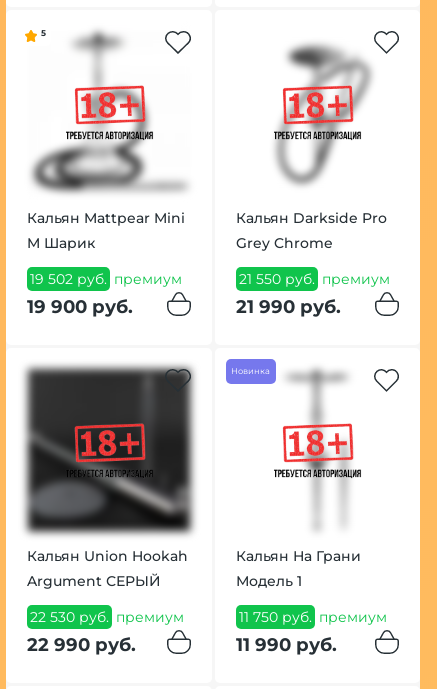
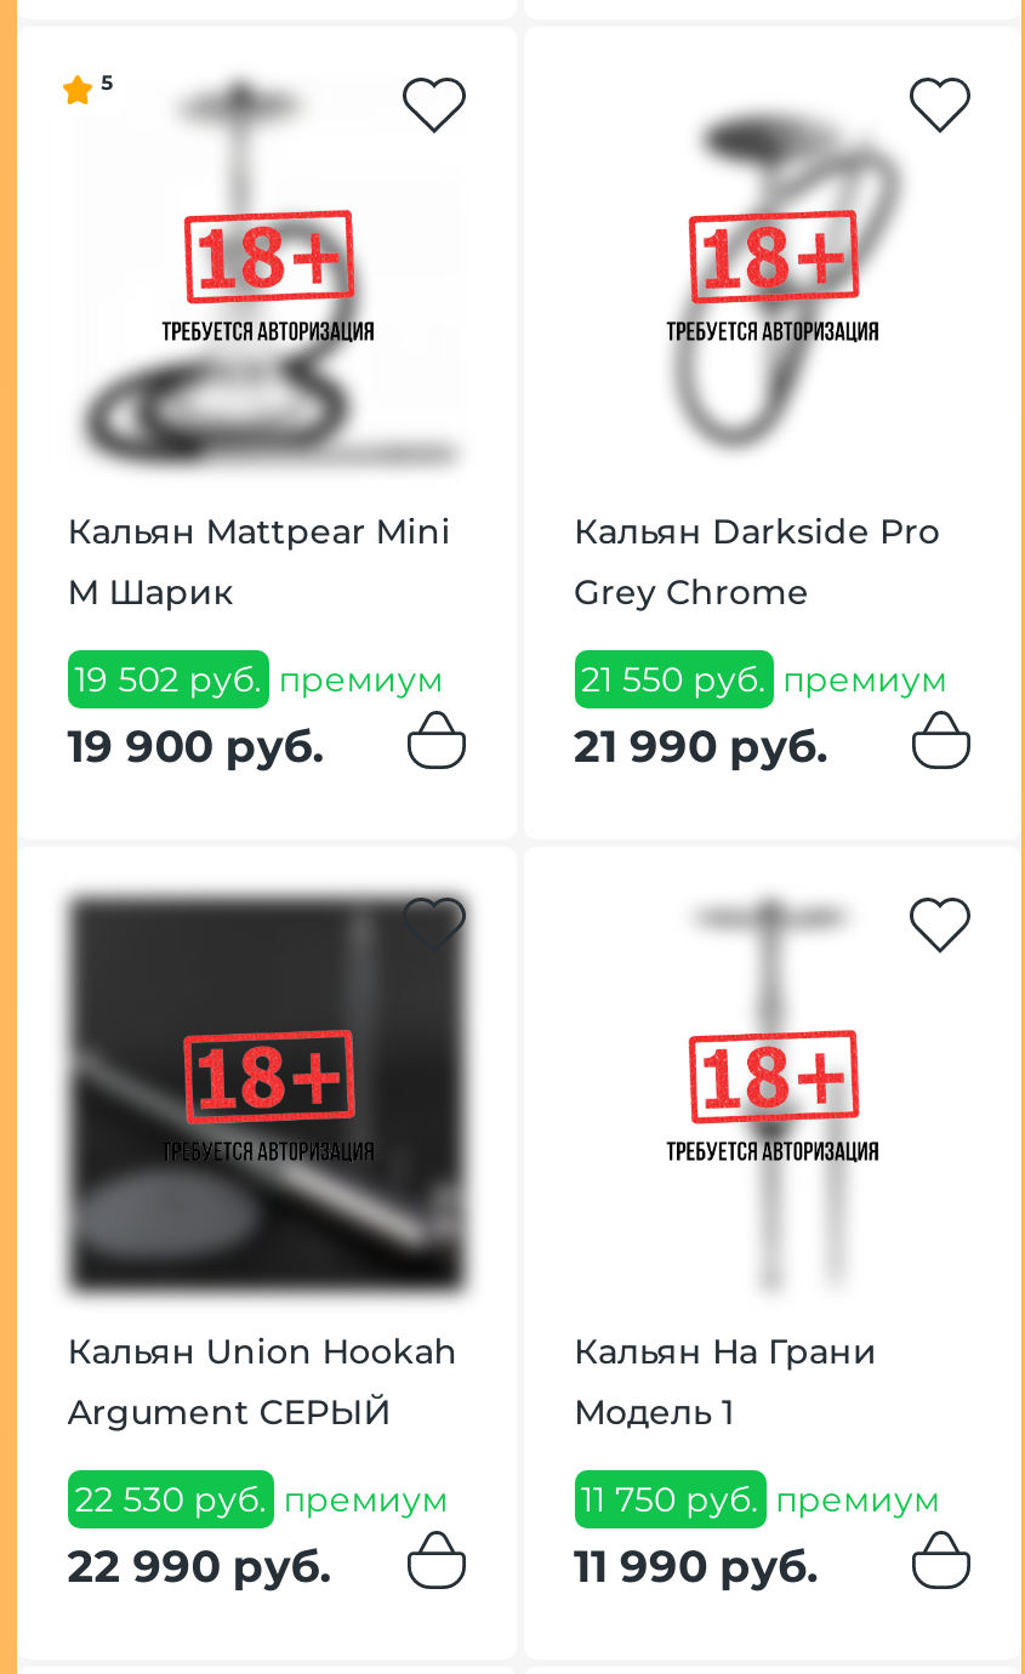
- Новинка
